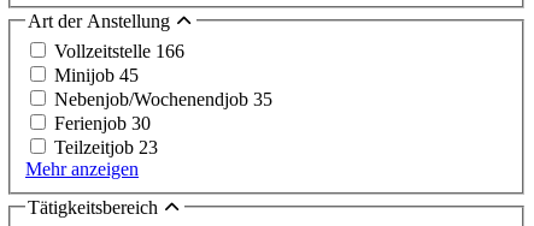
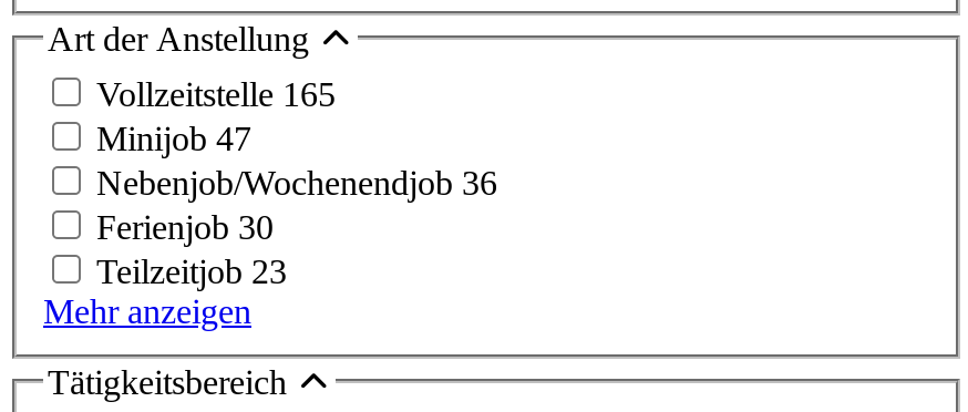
- Vollzeitstelle 166
+ Vollzeitstelle 165

- Minijob 45
+ Minijob 47

- Nebenjob/Wochenendjob 35
+ Nebenjob/Wochenendjob 36
